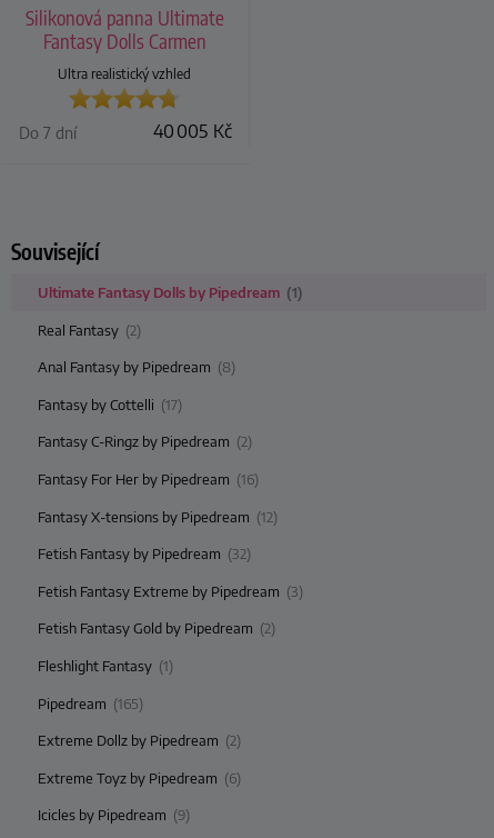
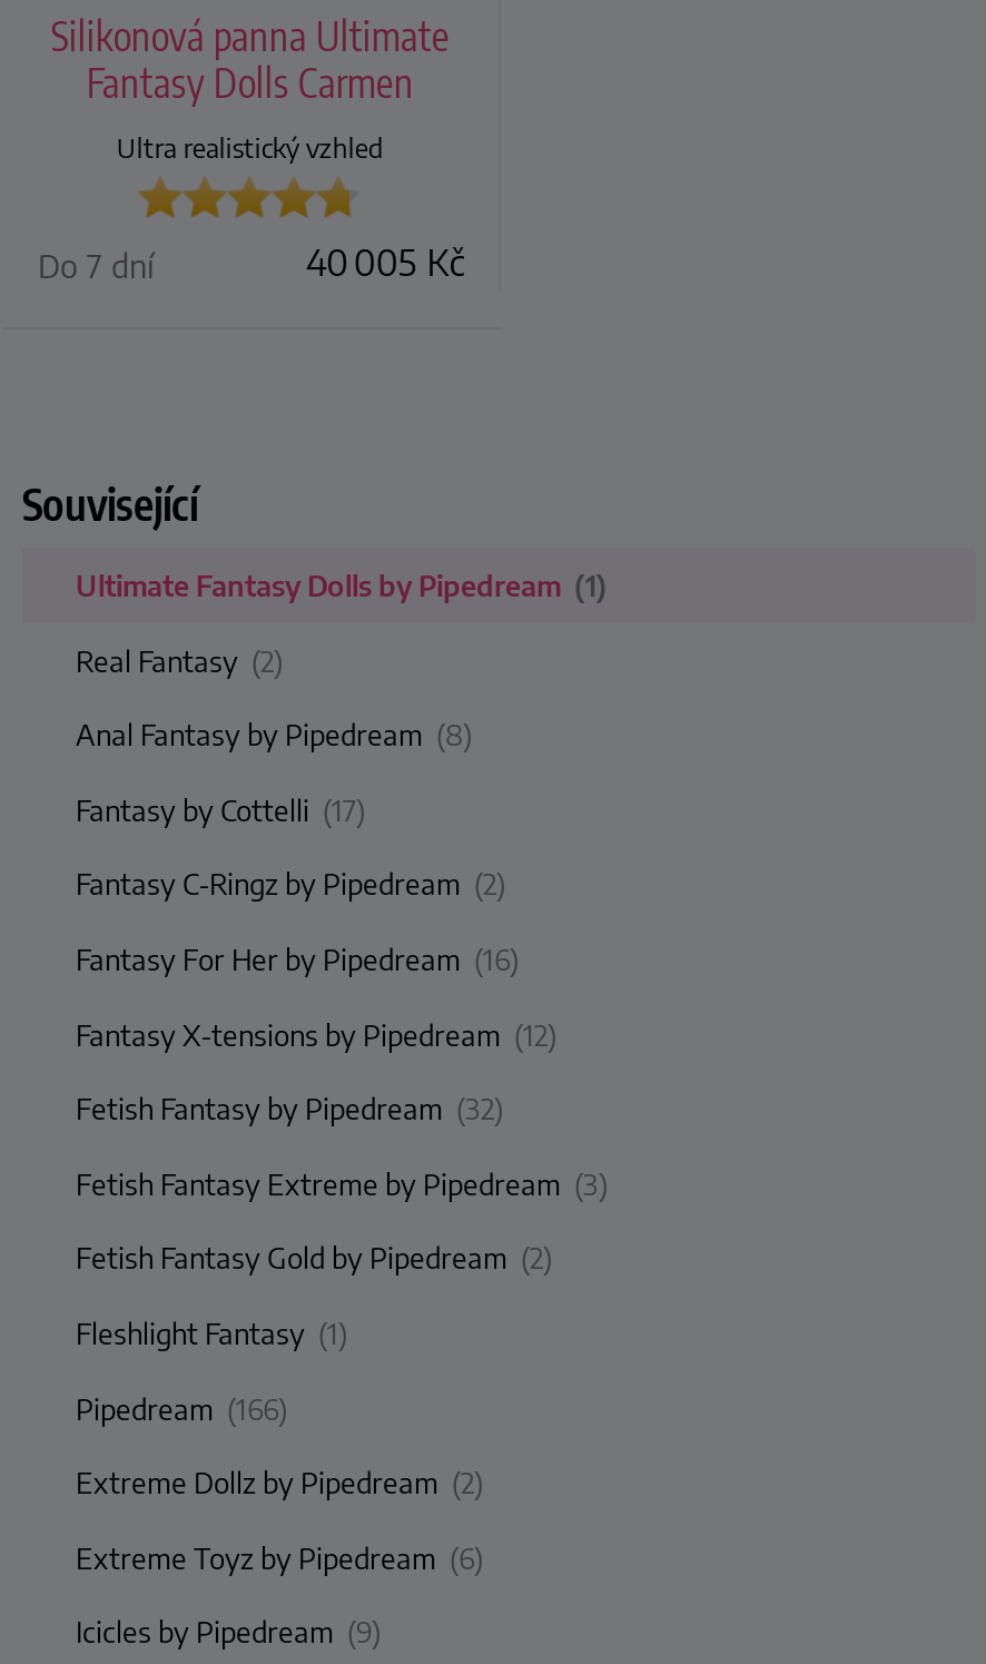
- Pipedream (165)
+ Pipedream (166)
